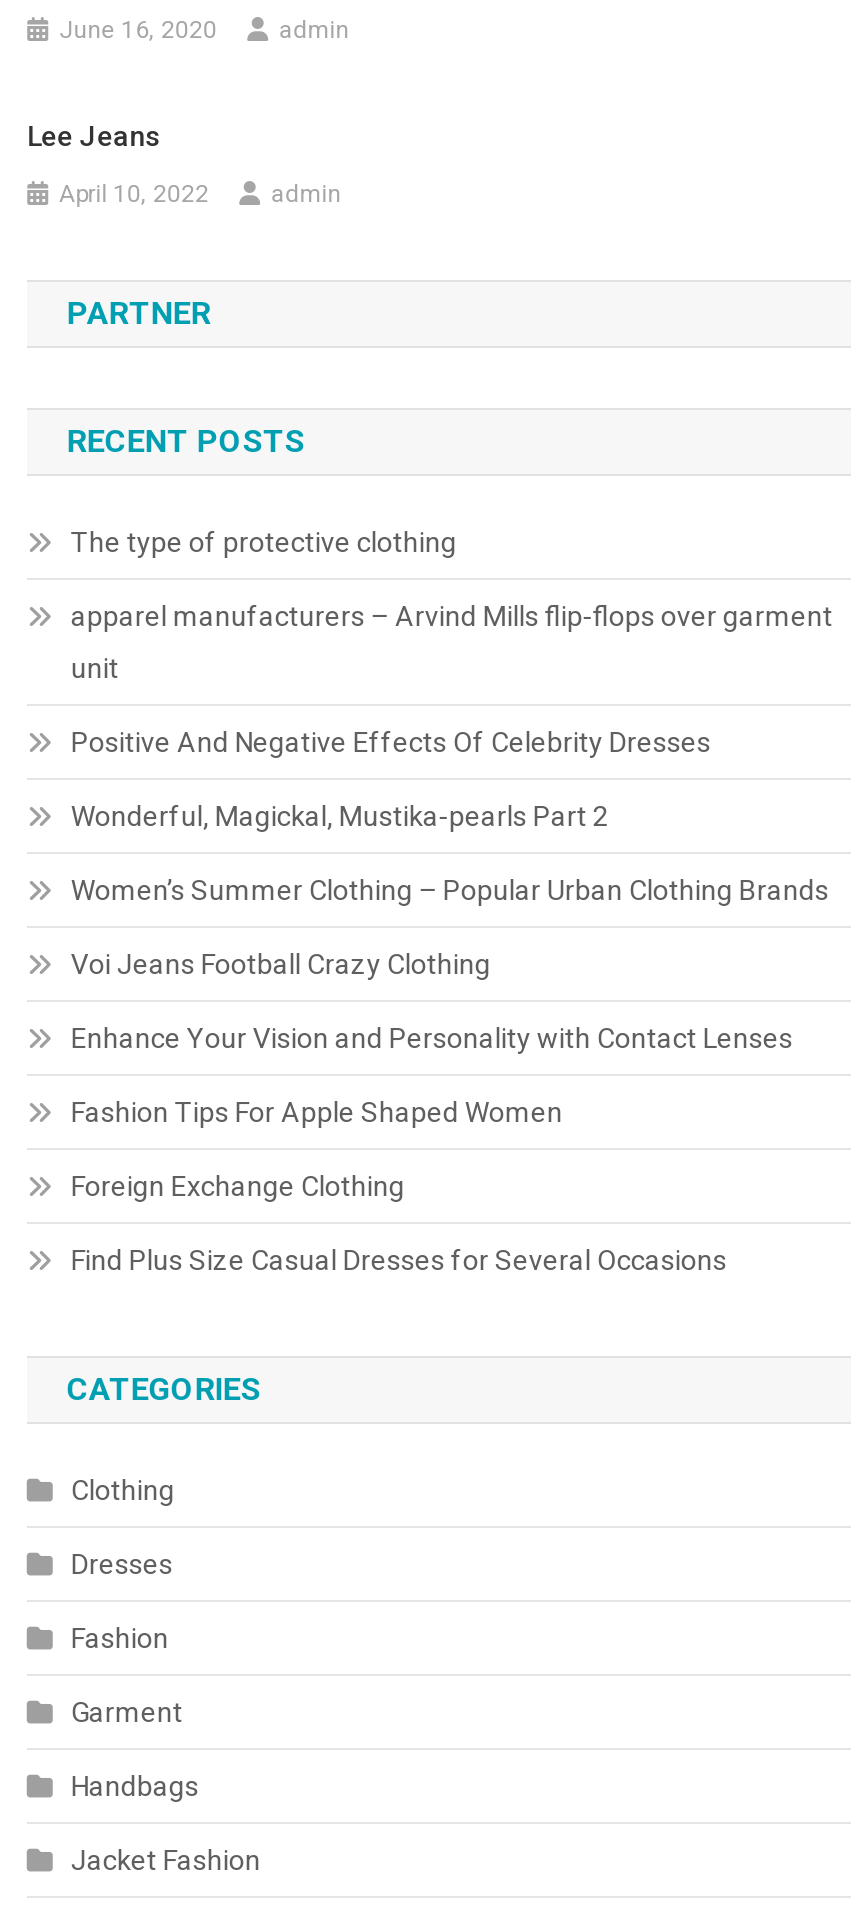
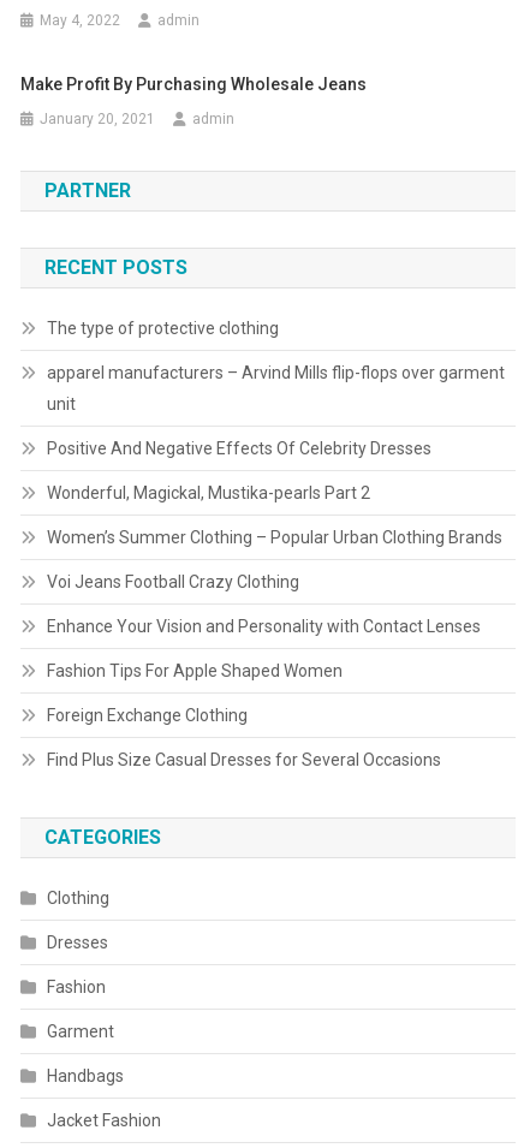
- June 16, 2020
+ May 4, 2022

- Lee Jeans
+ Make Profit By Purchasing Wholesale Jeans

- April 10, 2022
+ January 20, 2021
